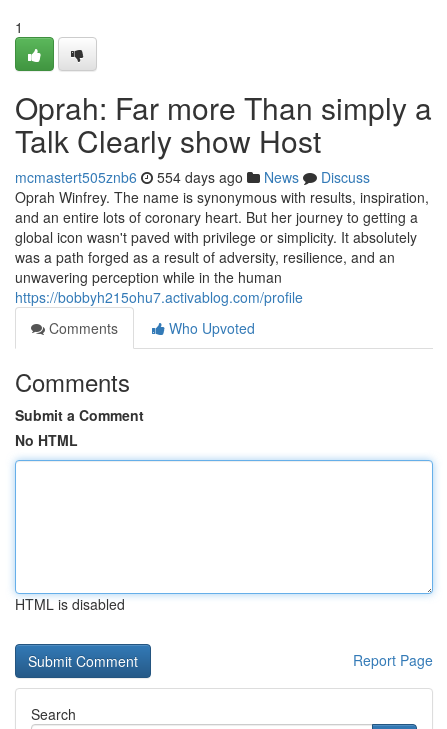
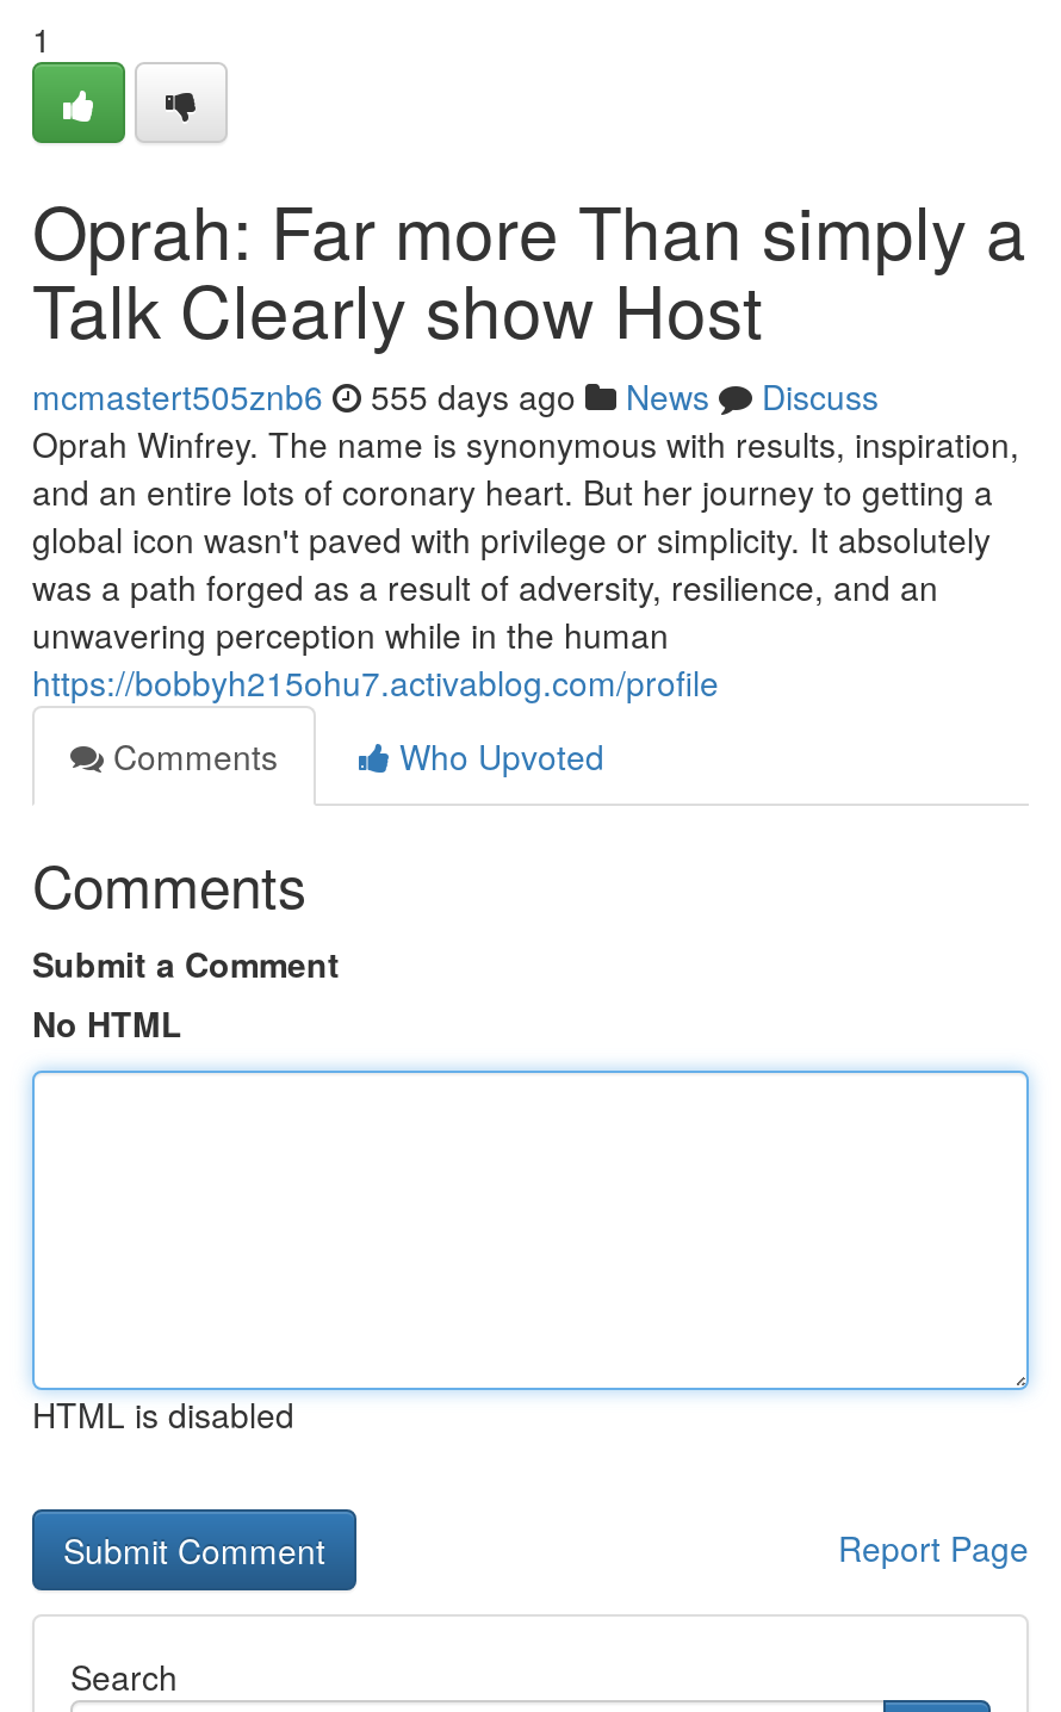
- mcmastert505znb6 554 days ago News Discuss
+ mcmastert505znb6 555 days ago News Discuss
